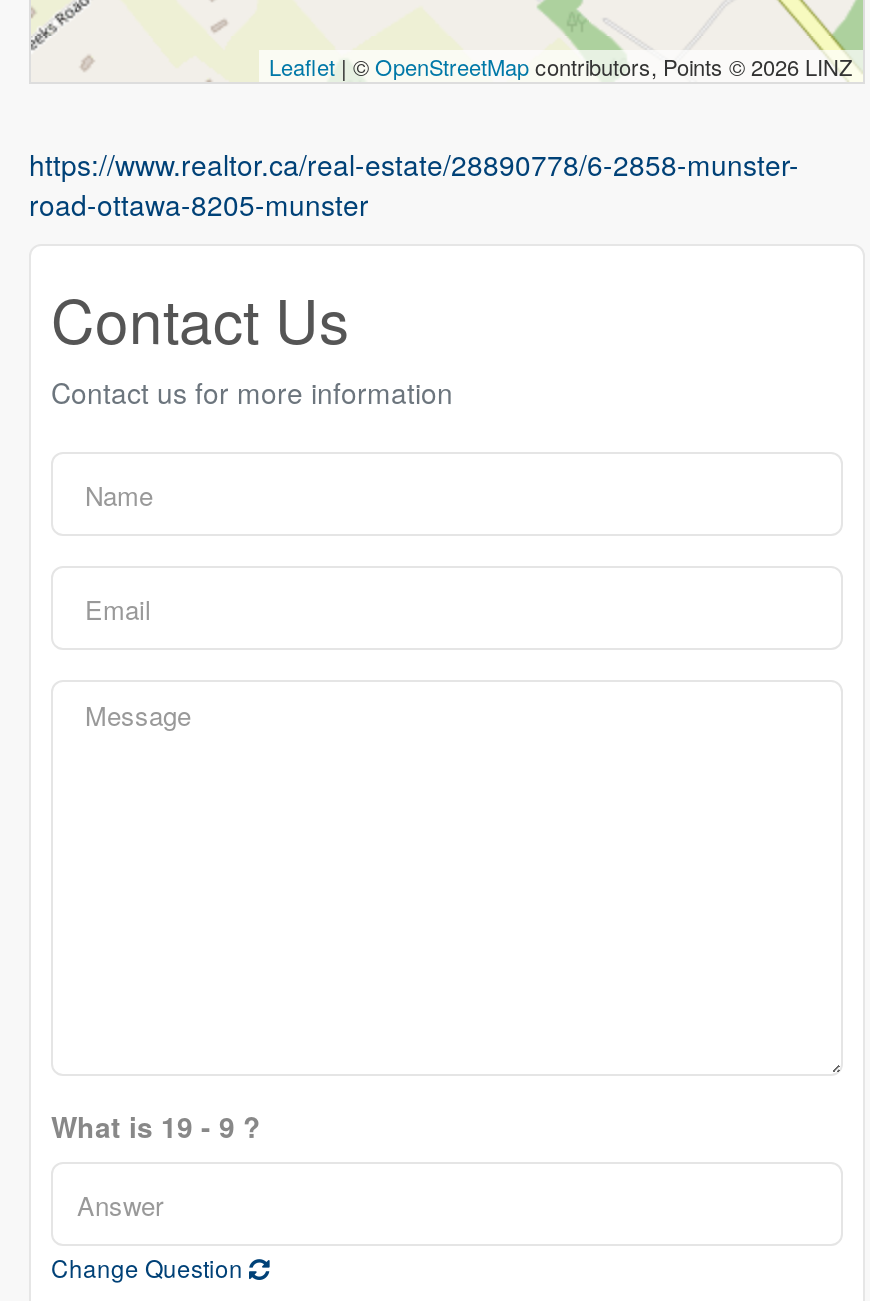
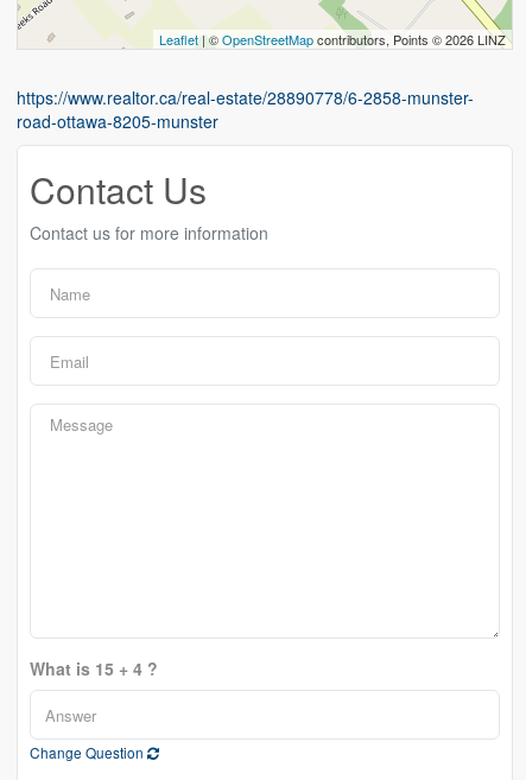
- What is 19 - 9 ?
+ What is 15 + 4 ?
